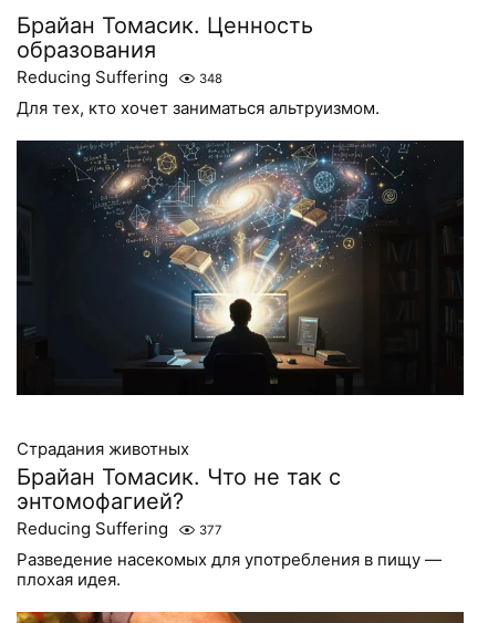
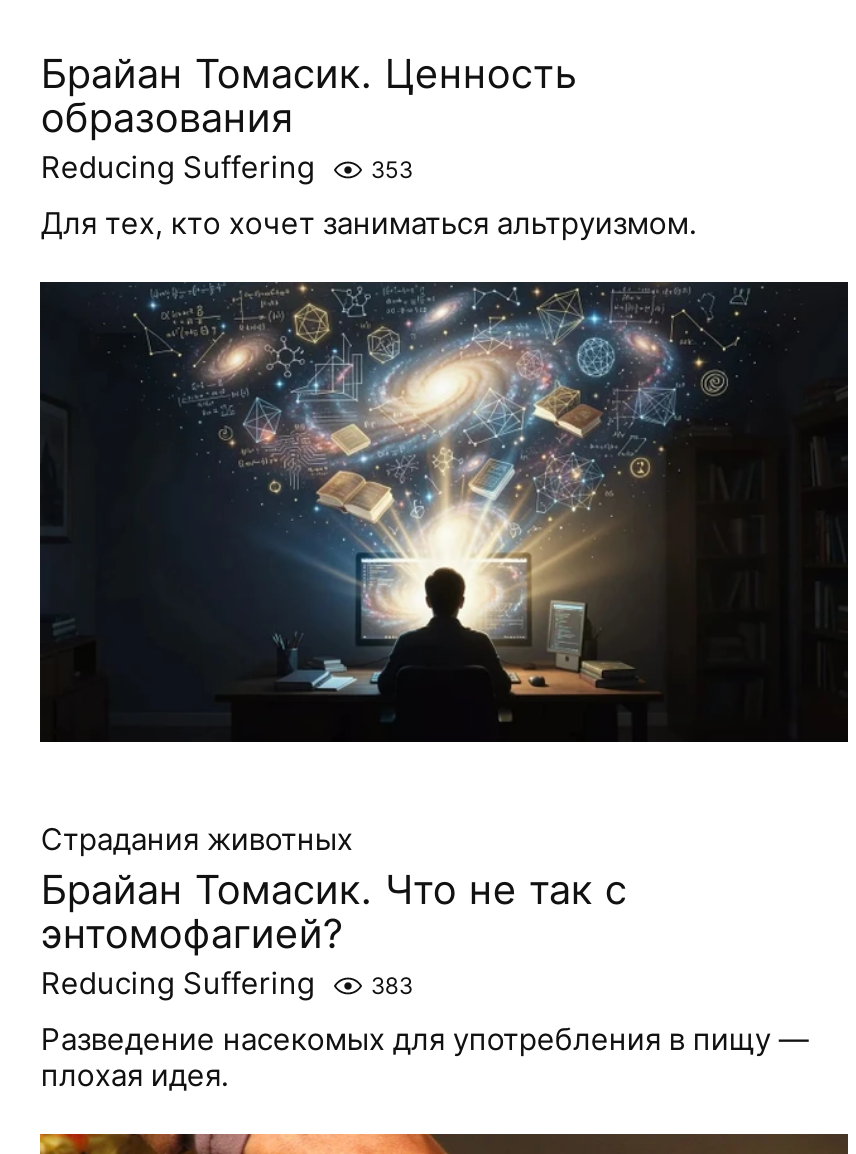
- Reducing Suffering 348
+ Reducing Suffering 353

- Reducing Suffering 377
+ Reducing Suffering 383
